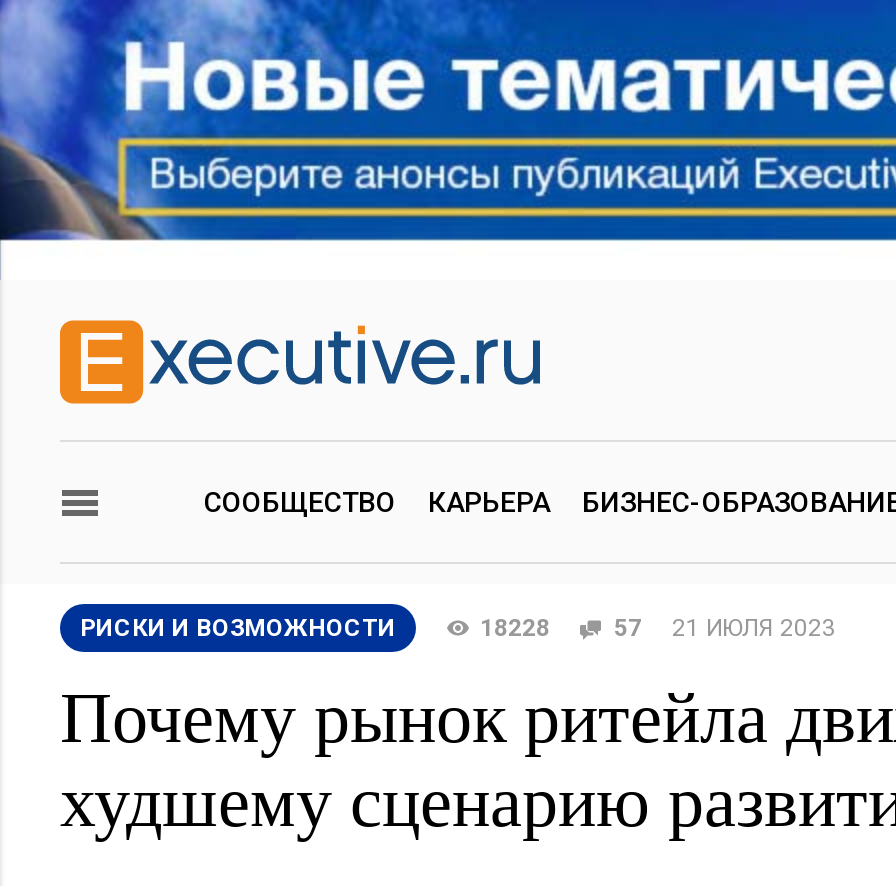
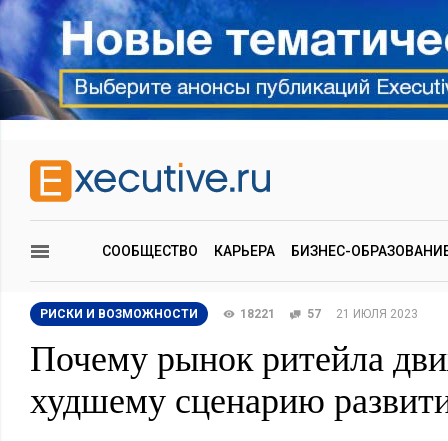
- 18228
+ 18221
